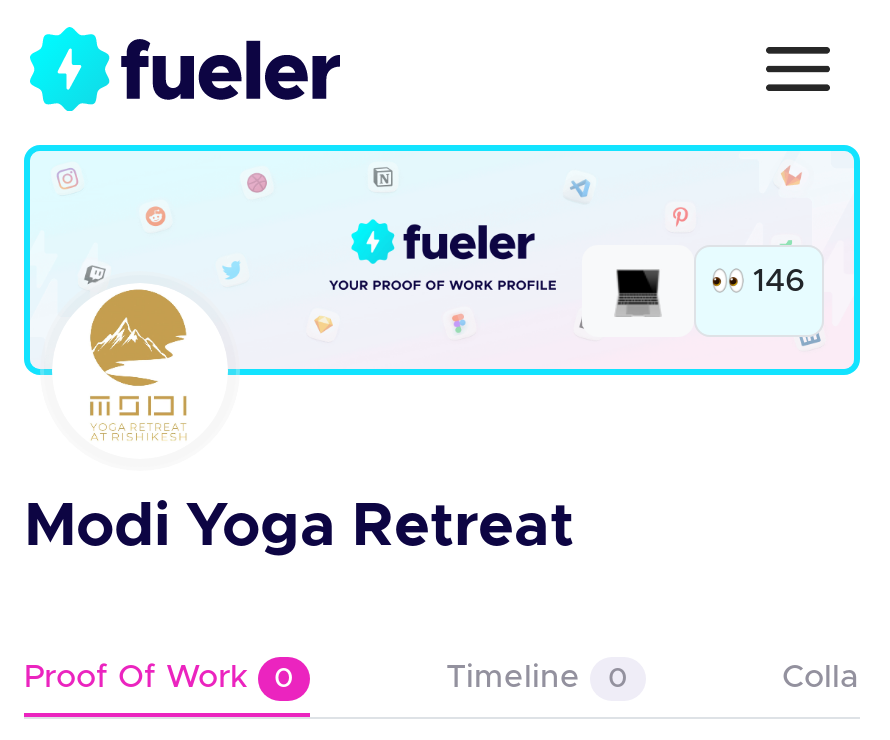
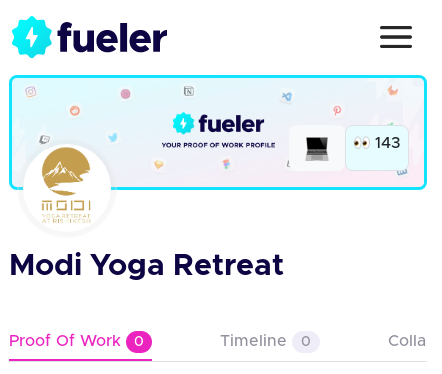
- 146
+ 143
